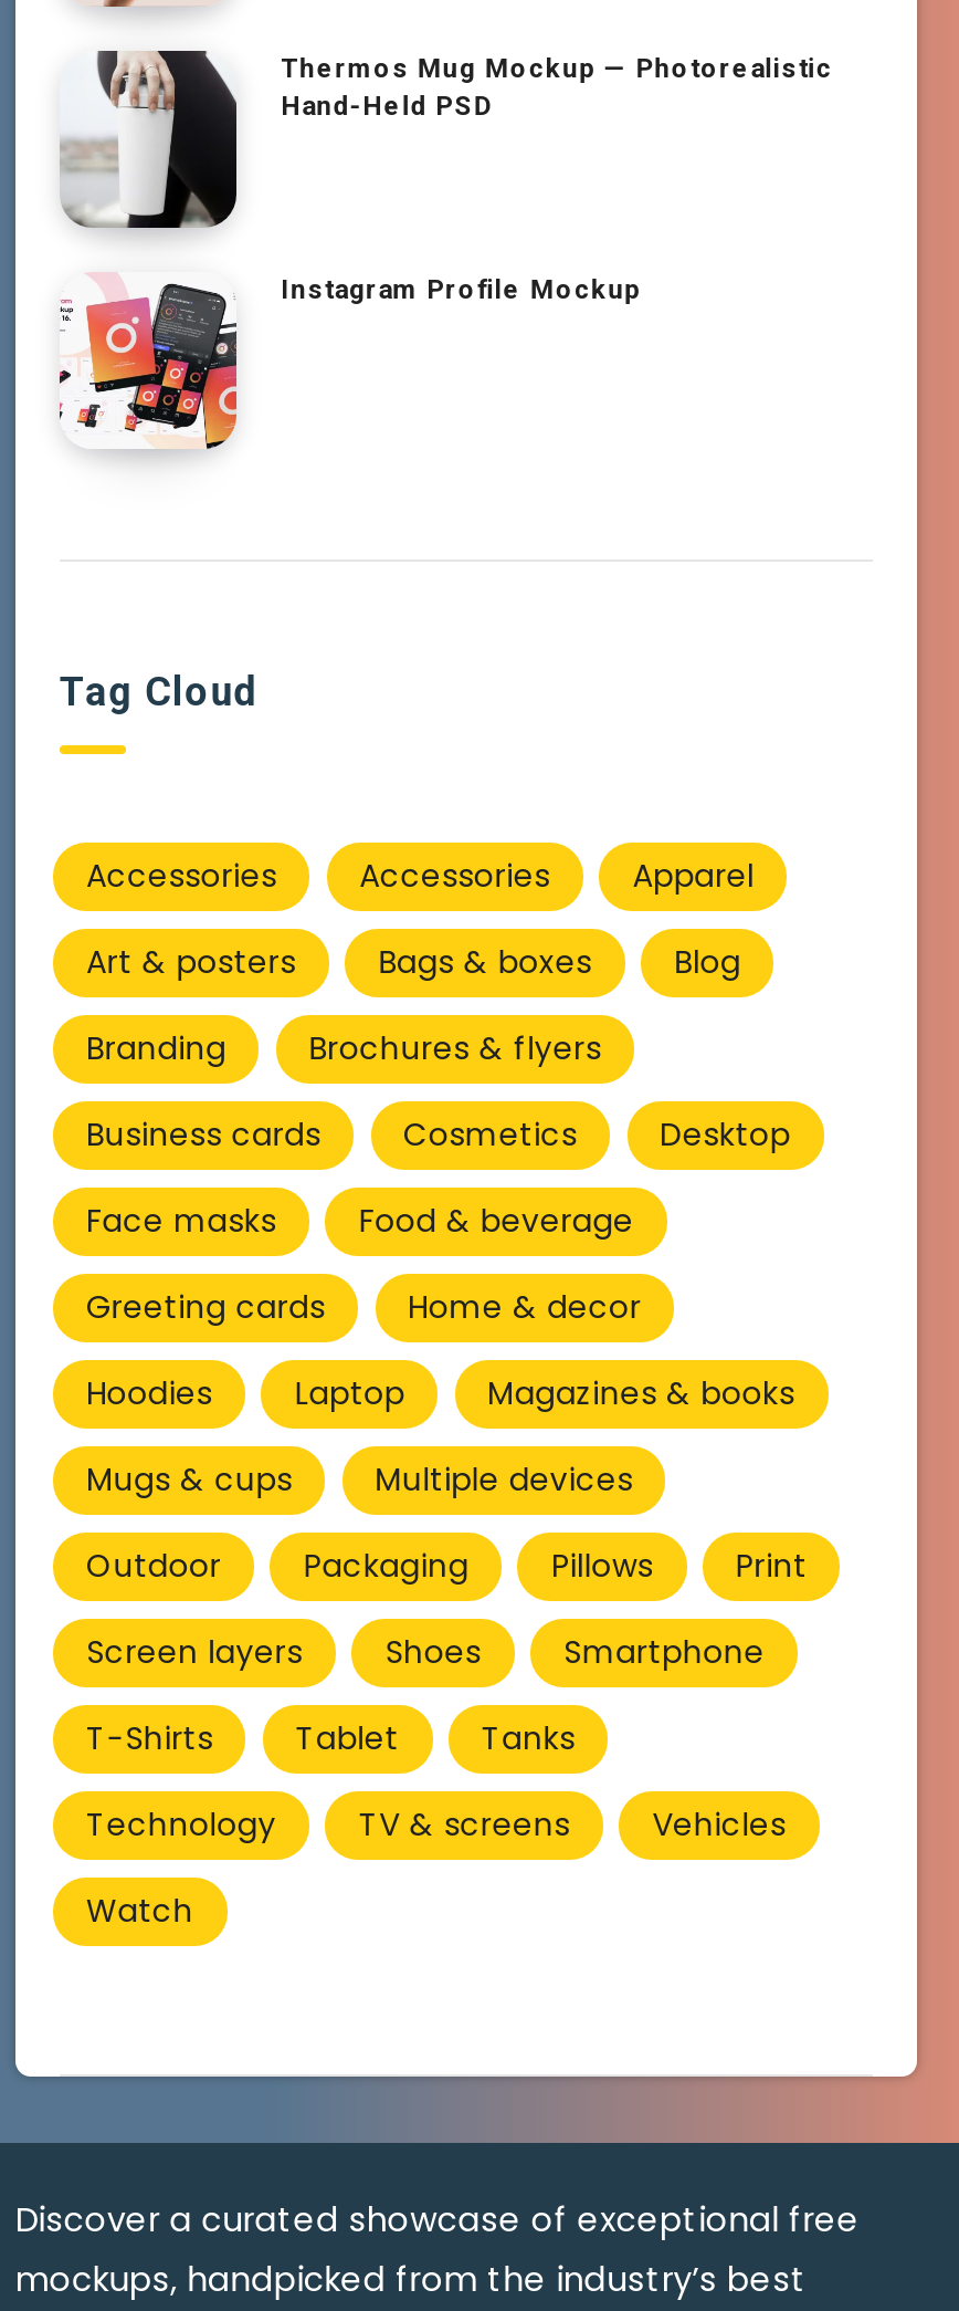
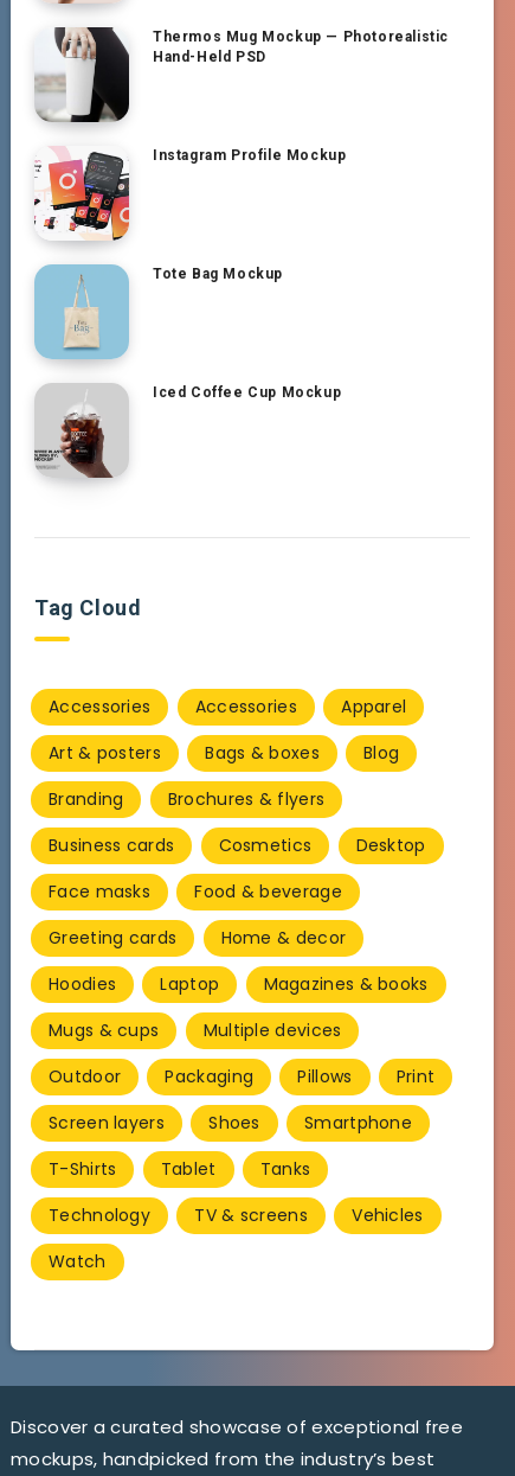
+ [image]
+ Tote Bag Mockup

+ [image]
+ Iced Coffee Cup Mockup
